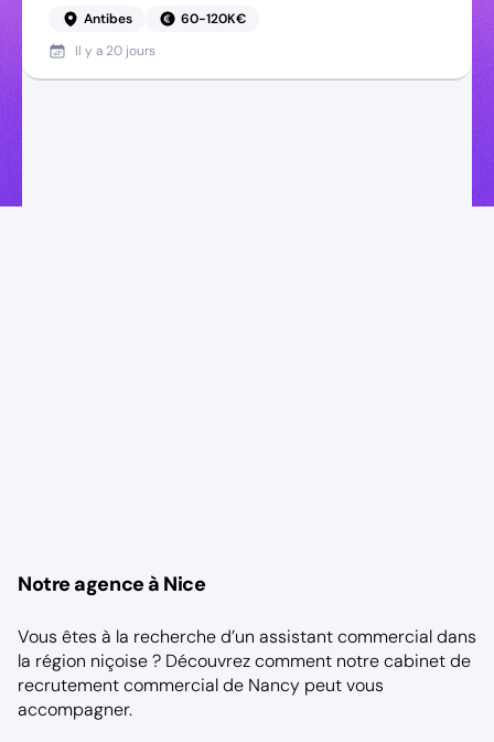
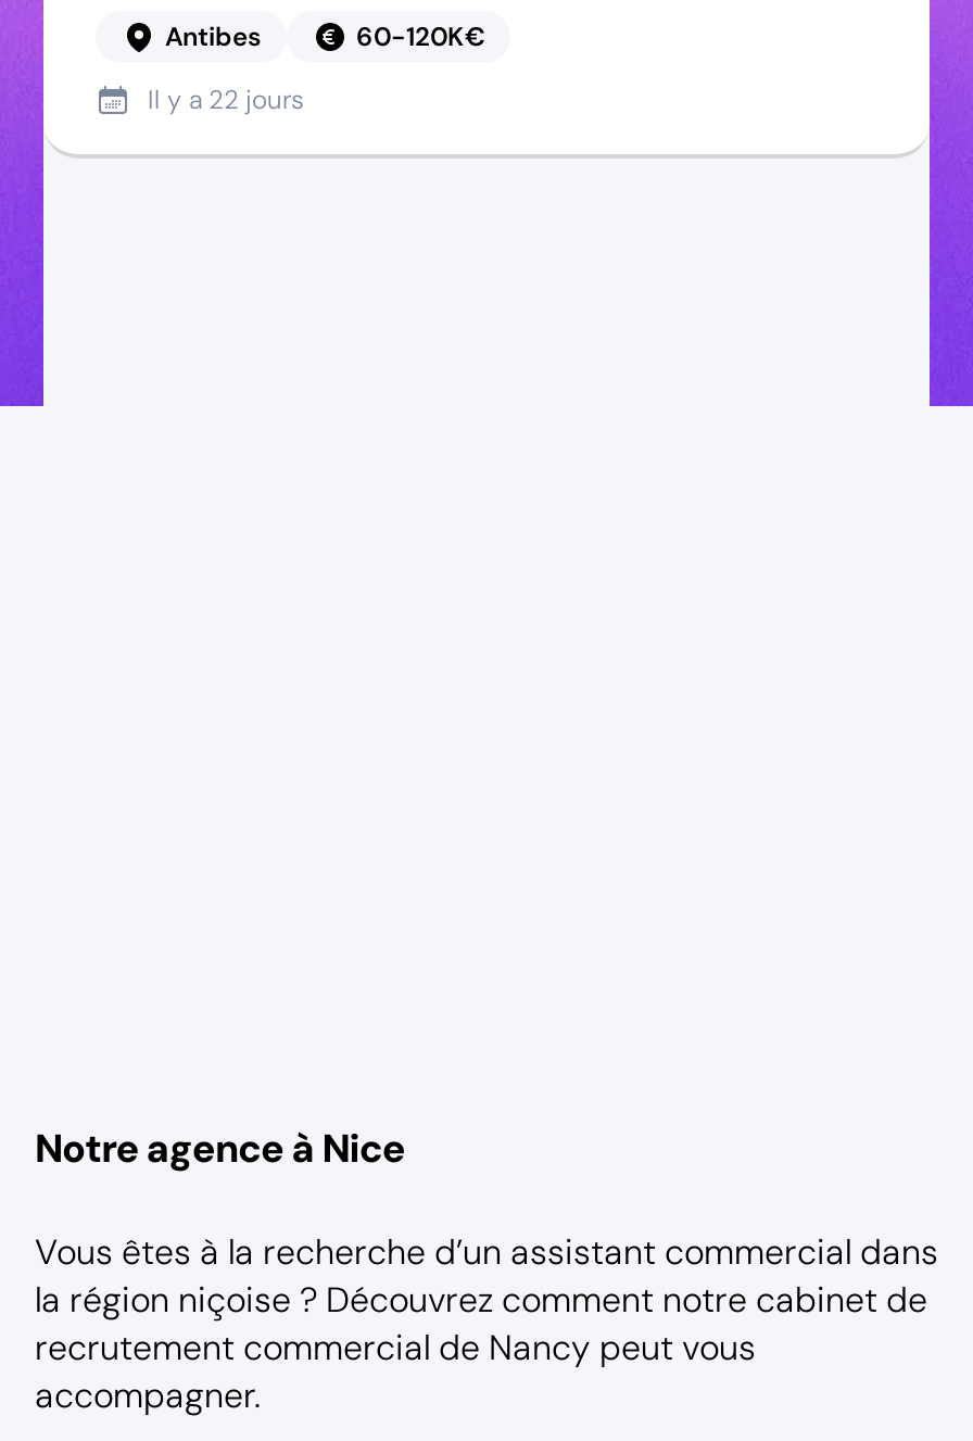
- Il y a 20 jours
+ Il y a 22 jours
